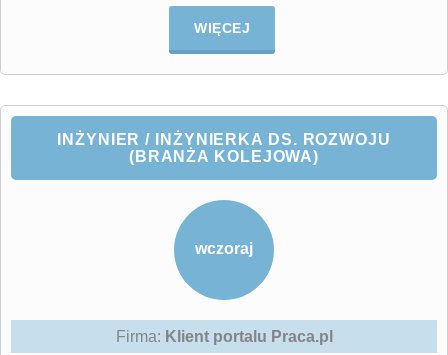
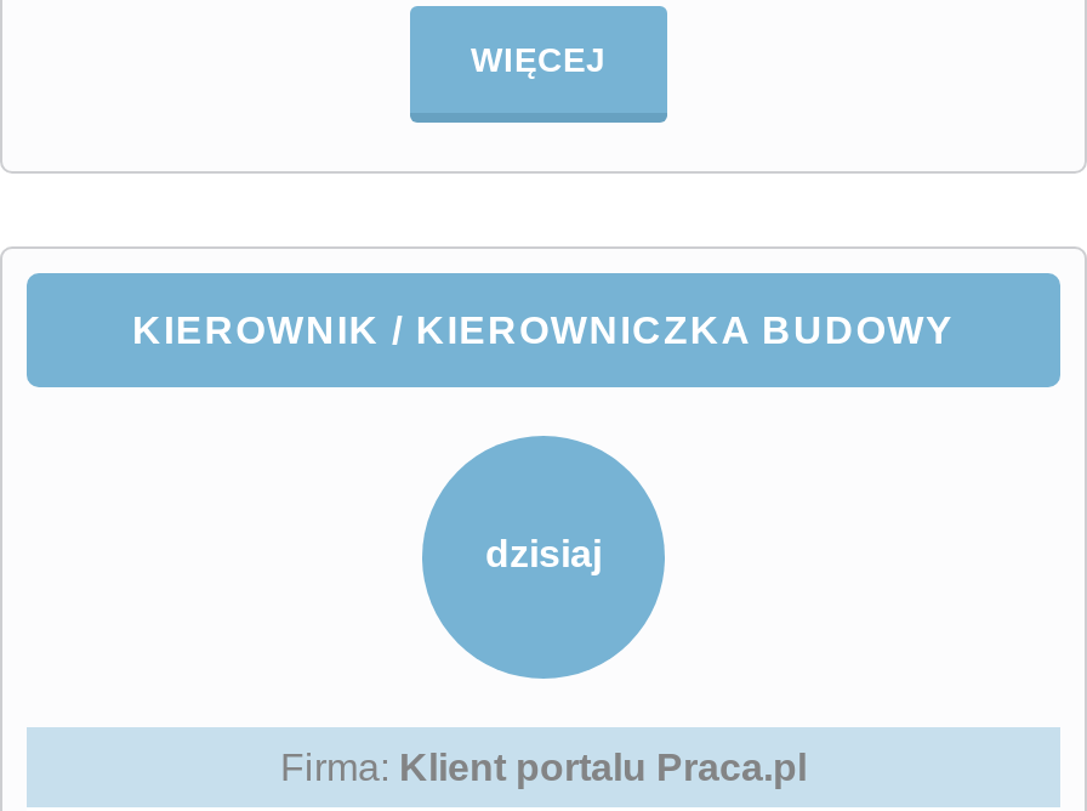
- INŻYNIER / INŻYNIERKA DS. ROZWOJU
- (BRANŻA KOLEJOWA)
+ KIEROWNIK / KIEROWNICZKA BUDOWY

- wczoraj
+ dzisiaj
